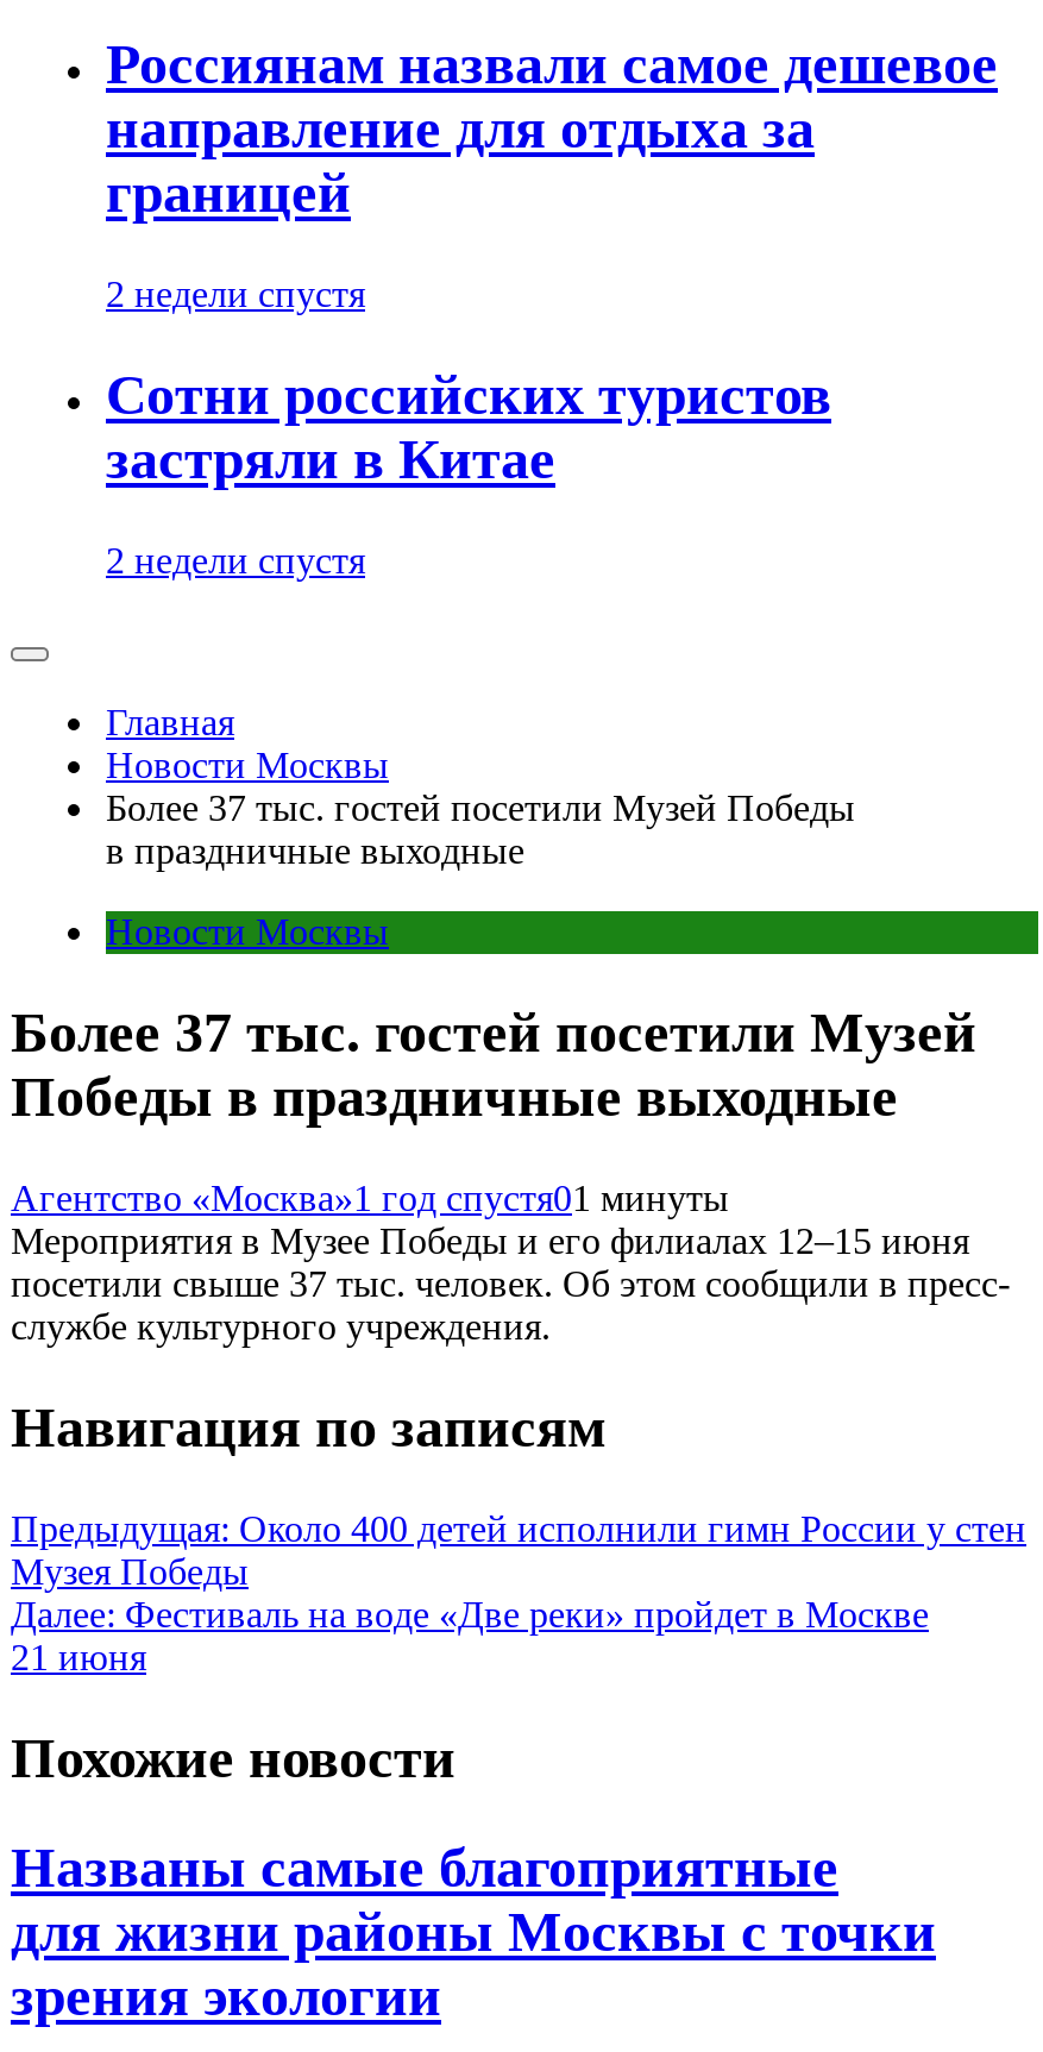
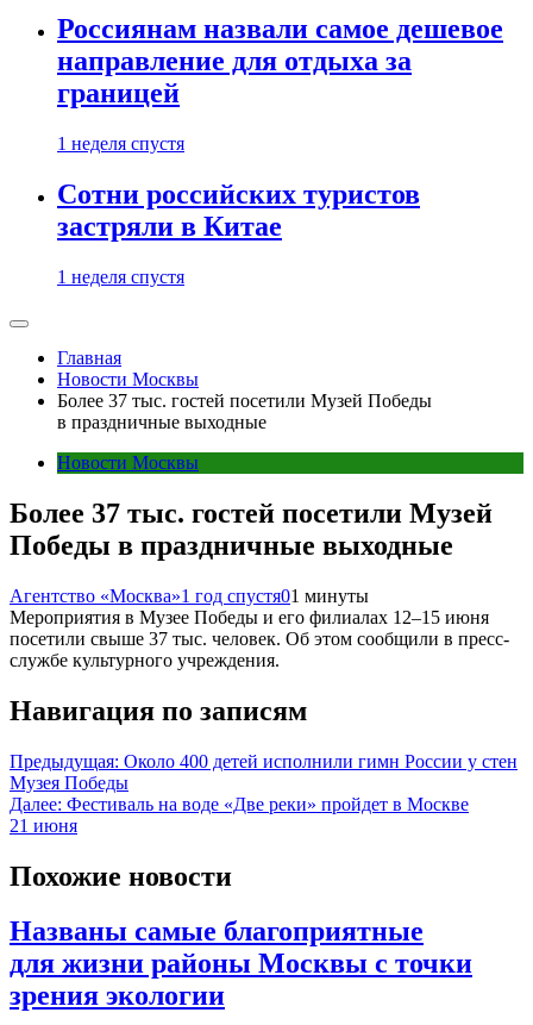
- 2 недели спустя
+ 1 неделя спустя

- 2 недели спустя
+ 1 неделя спустя
